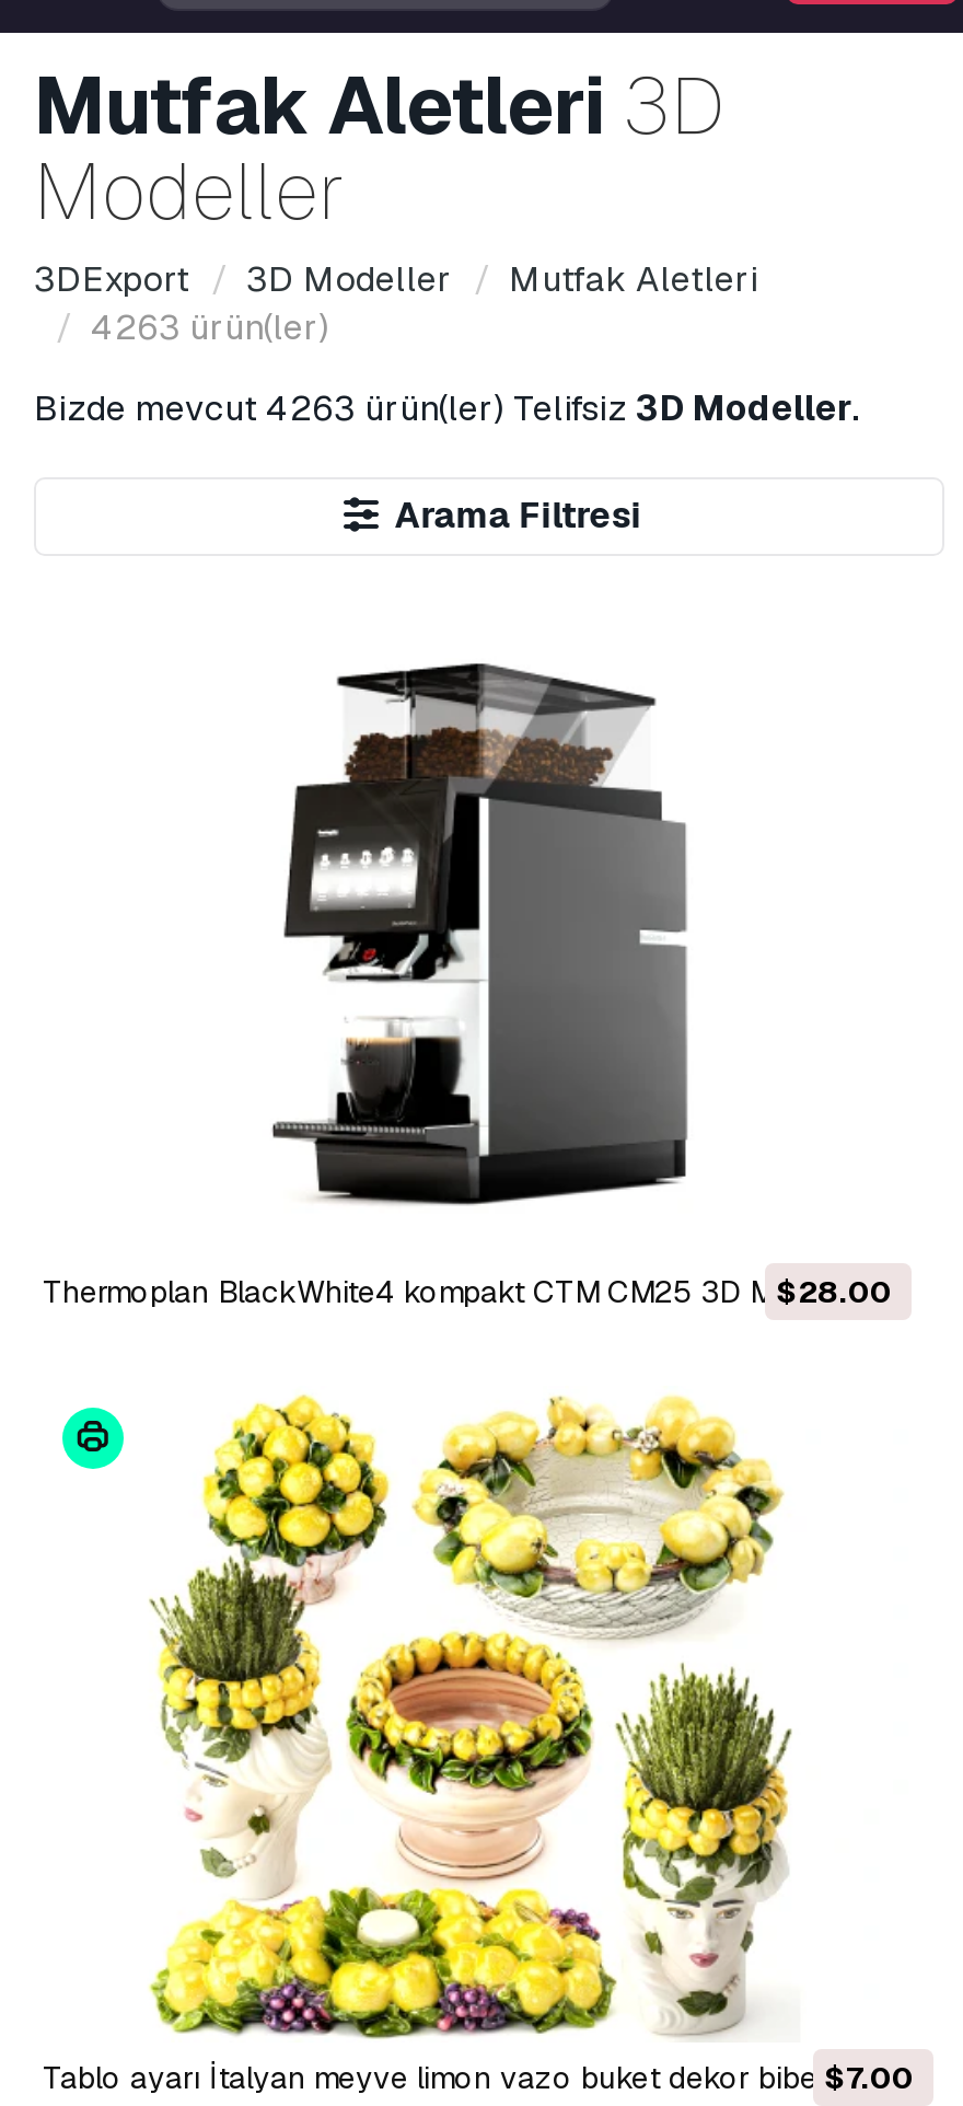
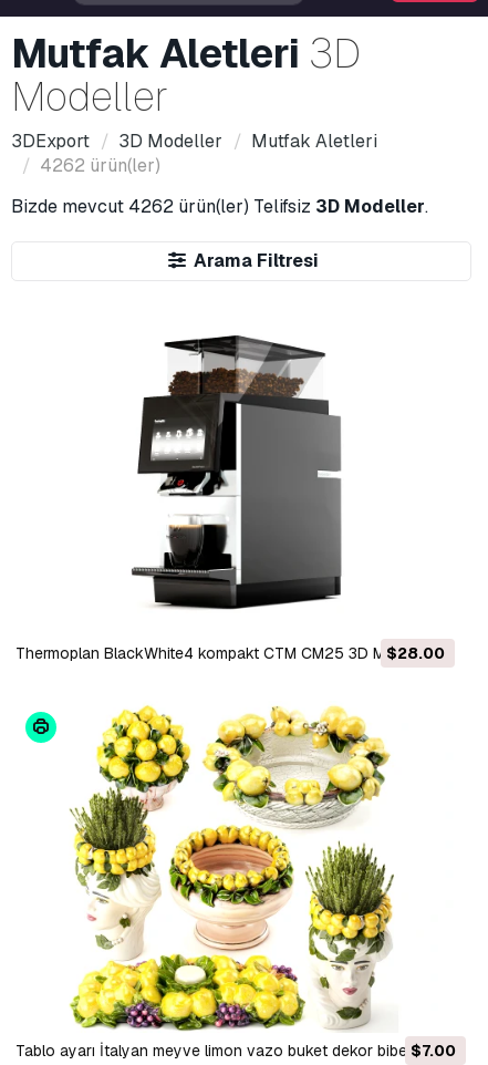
- 4263 ürün(ler)
+ 4262 ürün(ler)

- Bizde mevcut 4263 ürün(ler) Telifsiz 3D Modeller.
+ Bizde mevcut 4262 ürün(ler) Telifsiz 3D Modeller.
